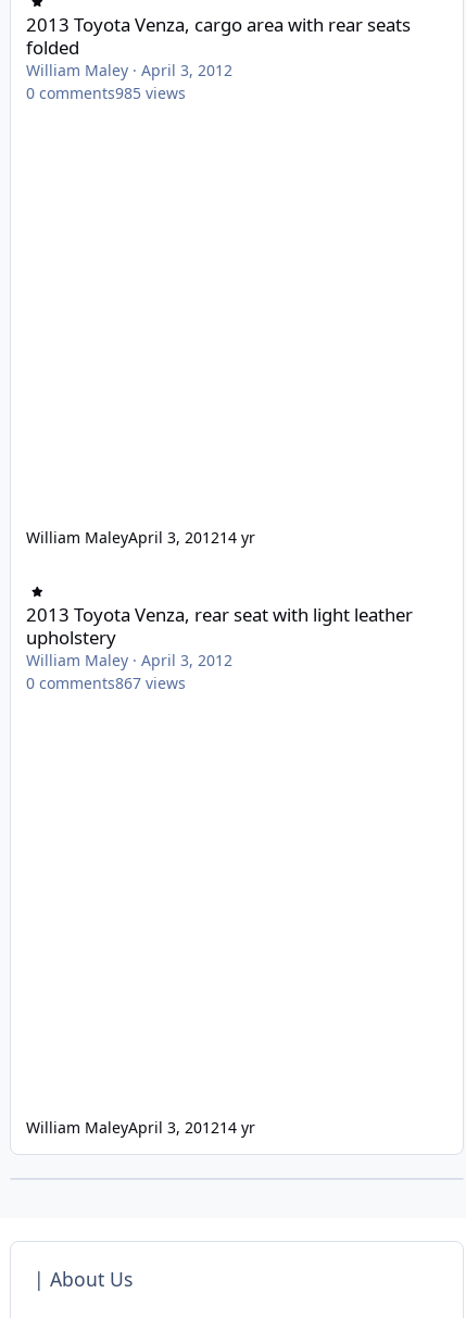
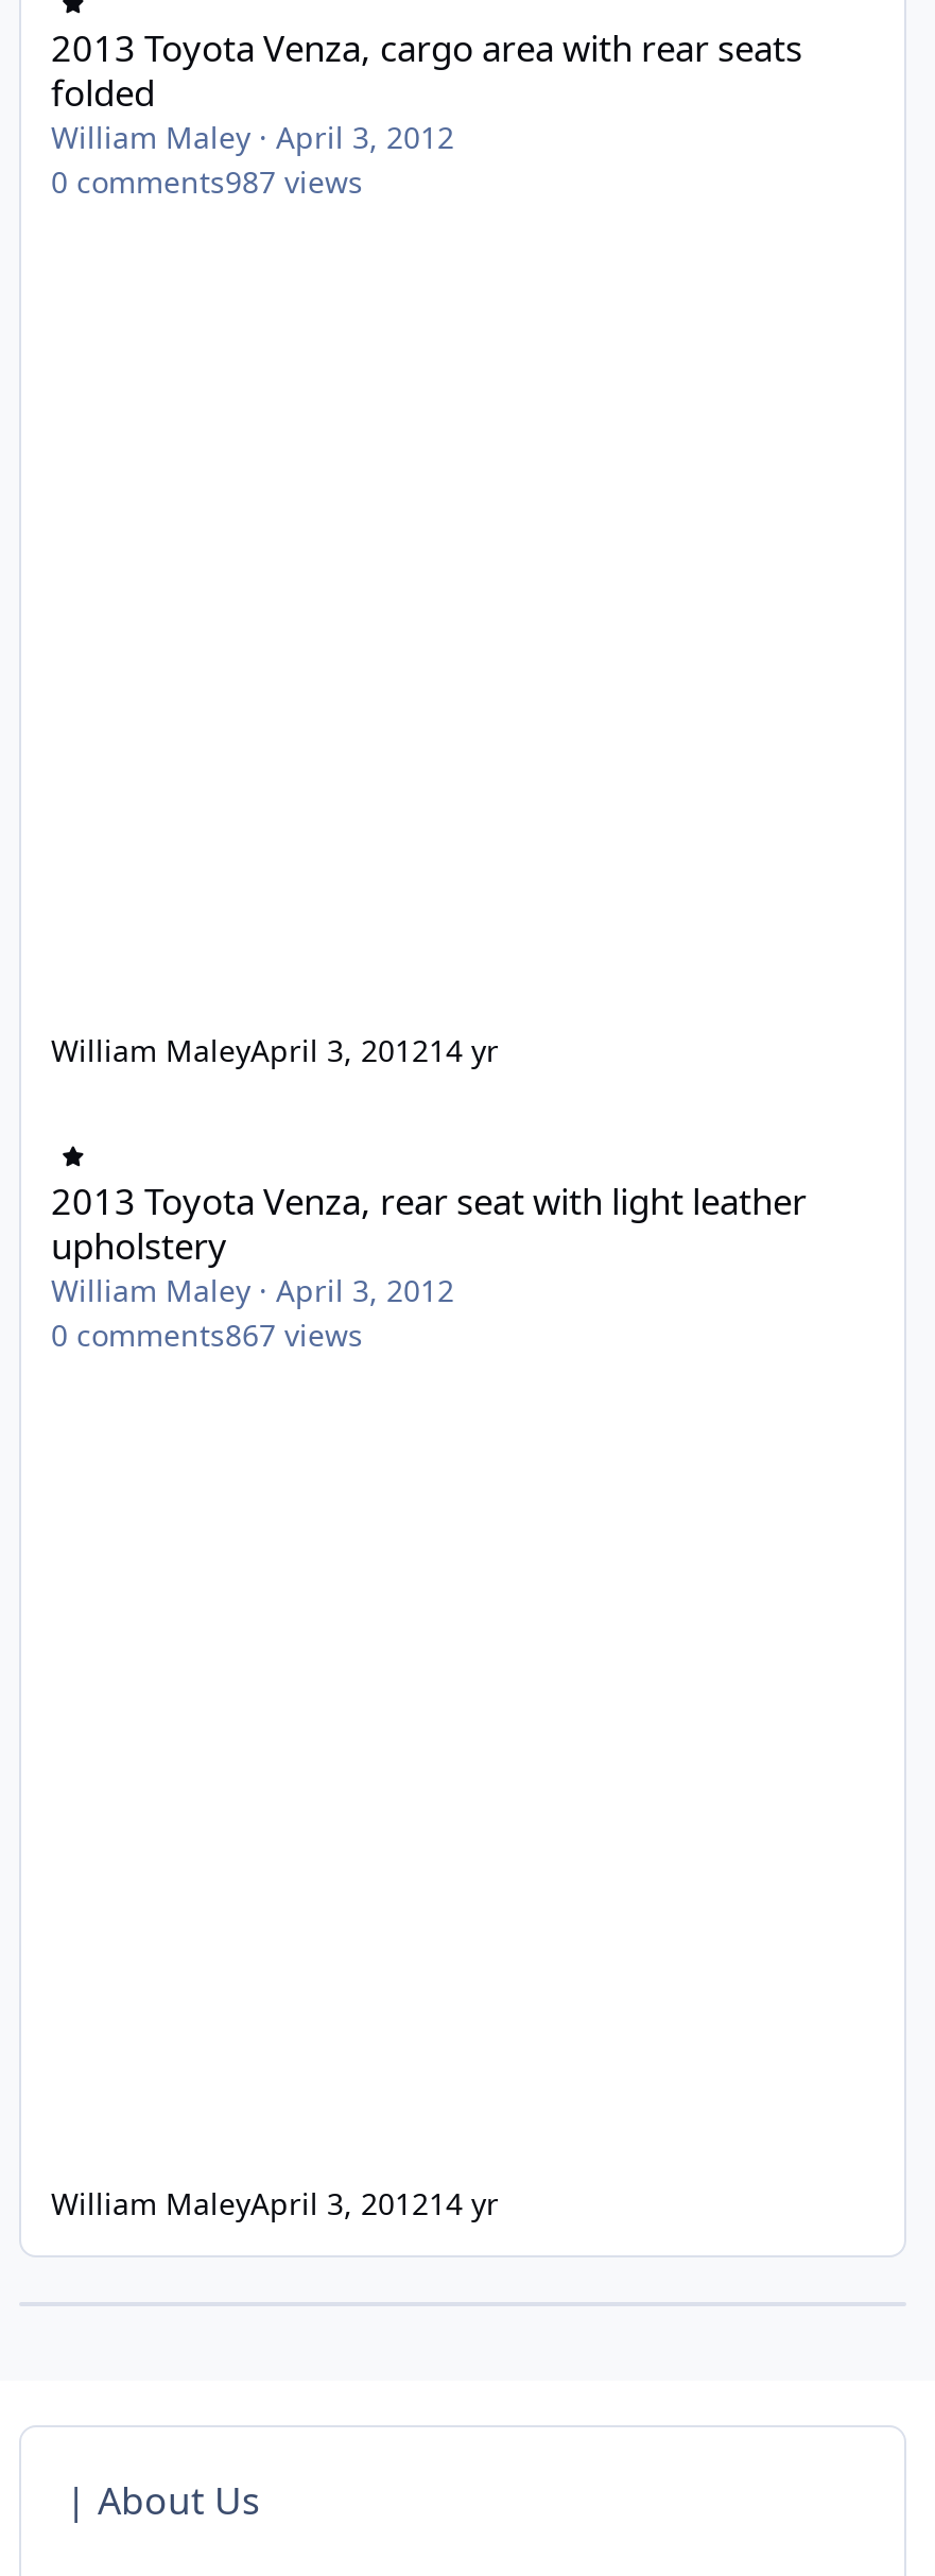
- 0 comments985 views
+ 0 comments987 views
